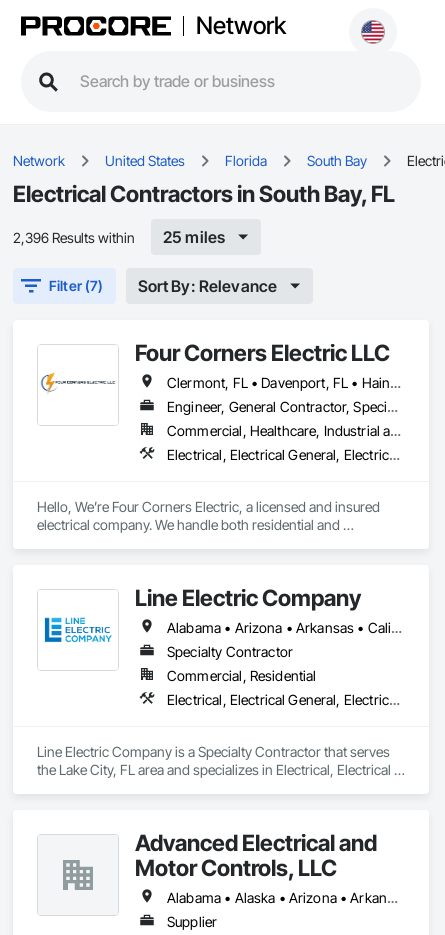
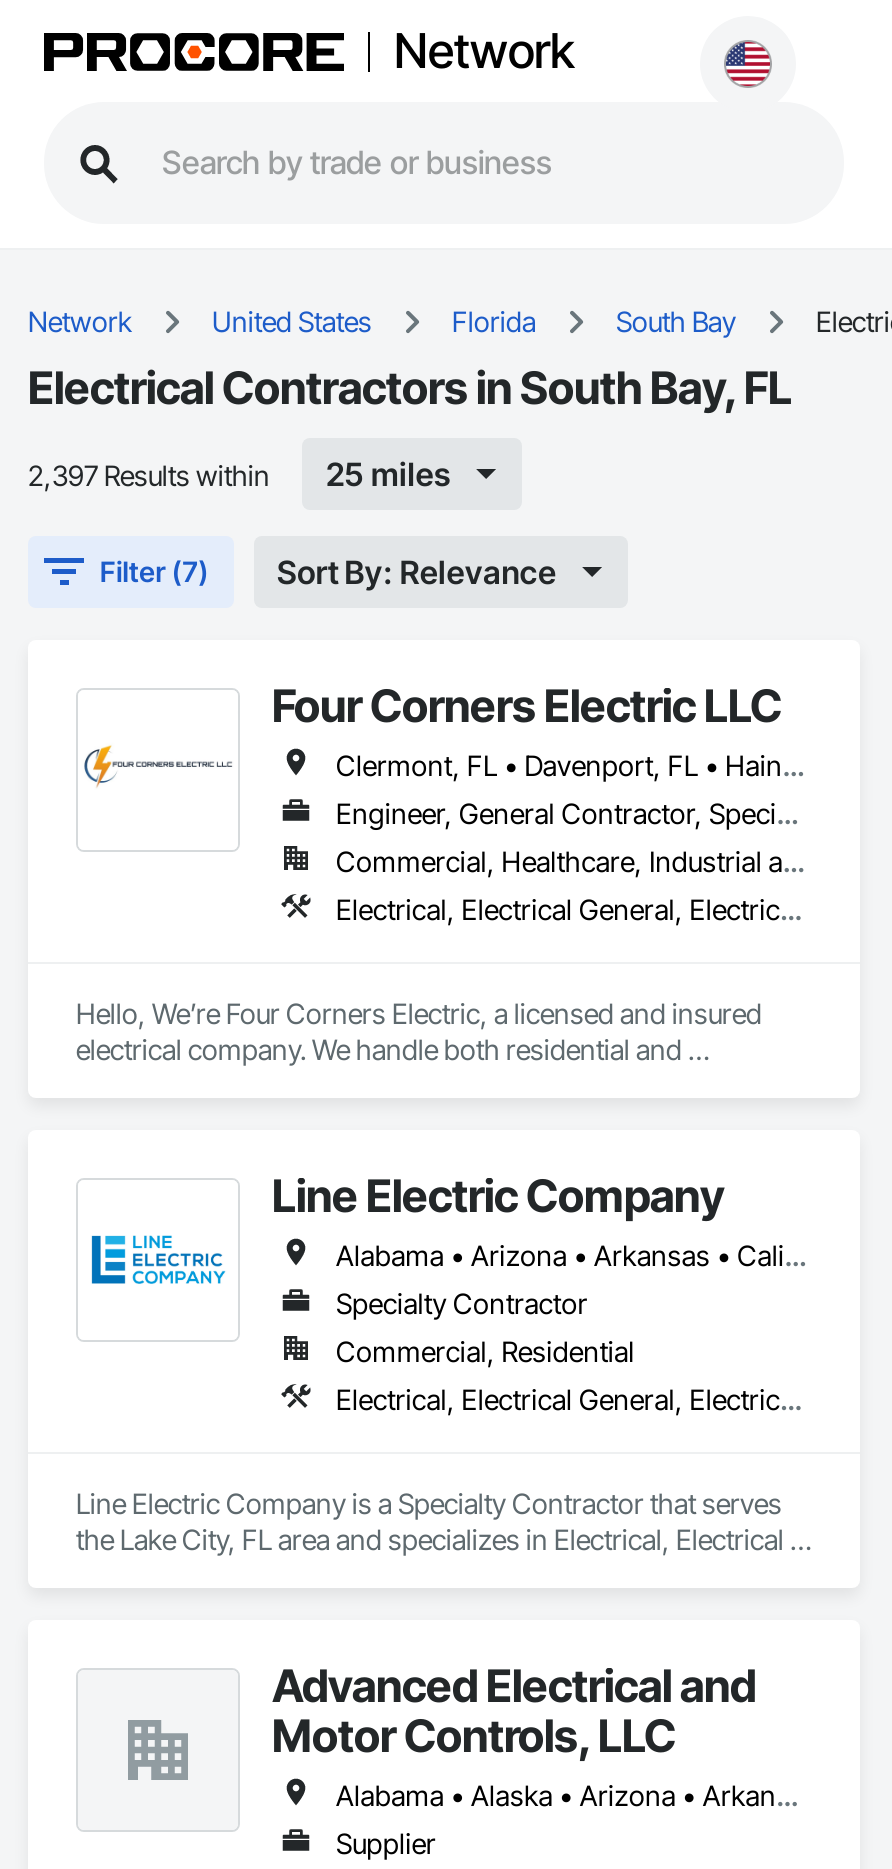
- 2,396 Results within
+ 2,397 Results within
